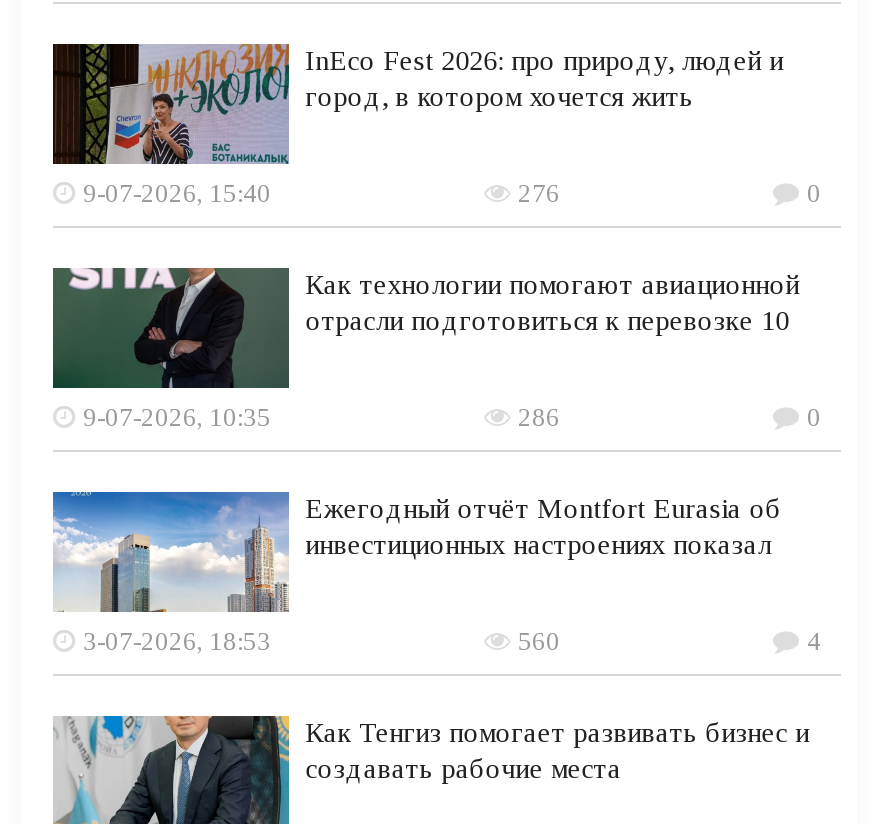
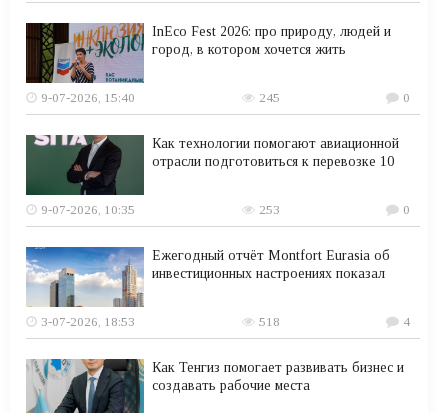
- 276
+ 245

- 286
+ 253

- 560
+ 518
